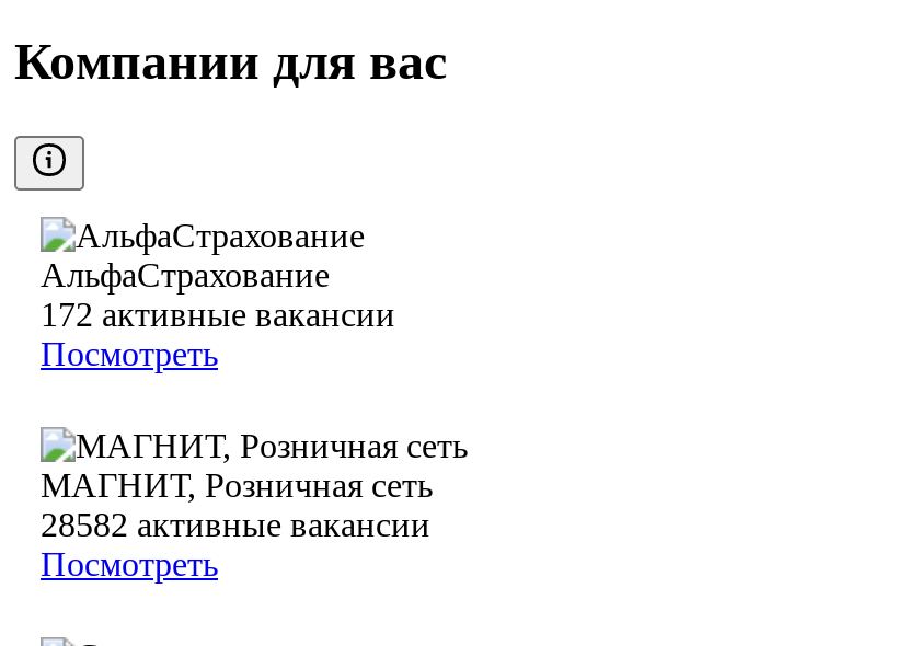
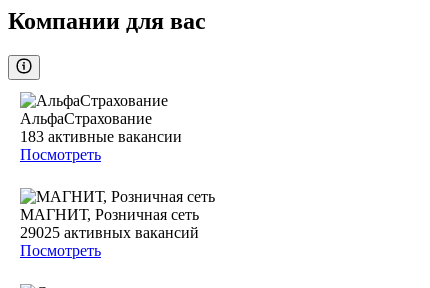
- 172 активные вакансии
+ 183 активные вакансии

- 28582 активные вакансии
+ 29025 активных вакансий
